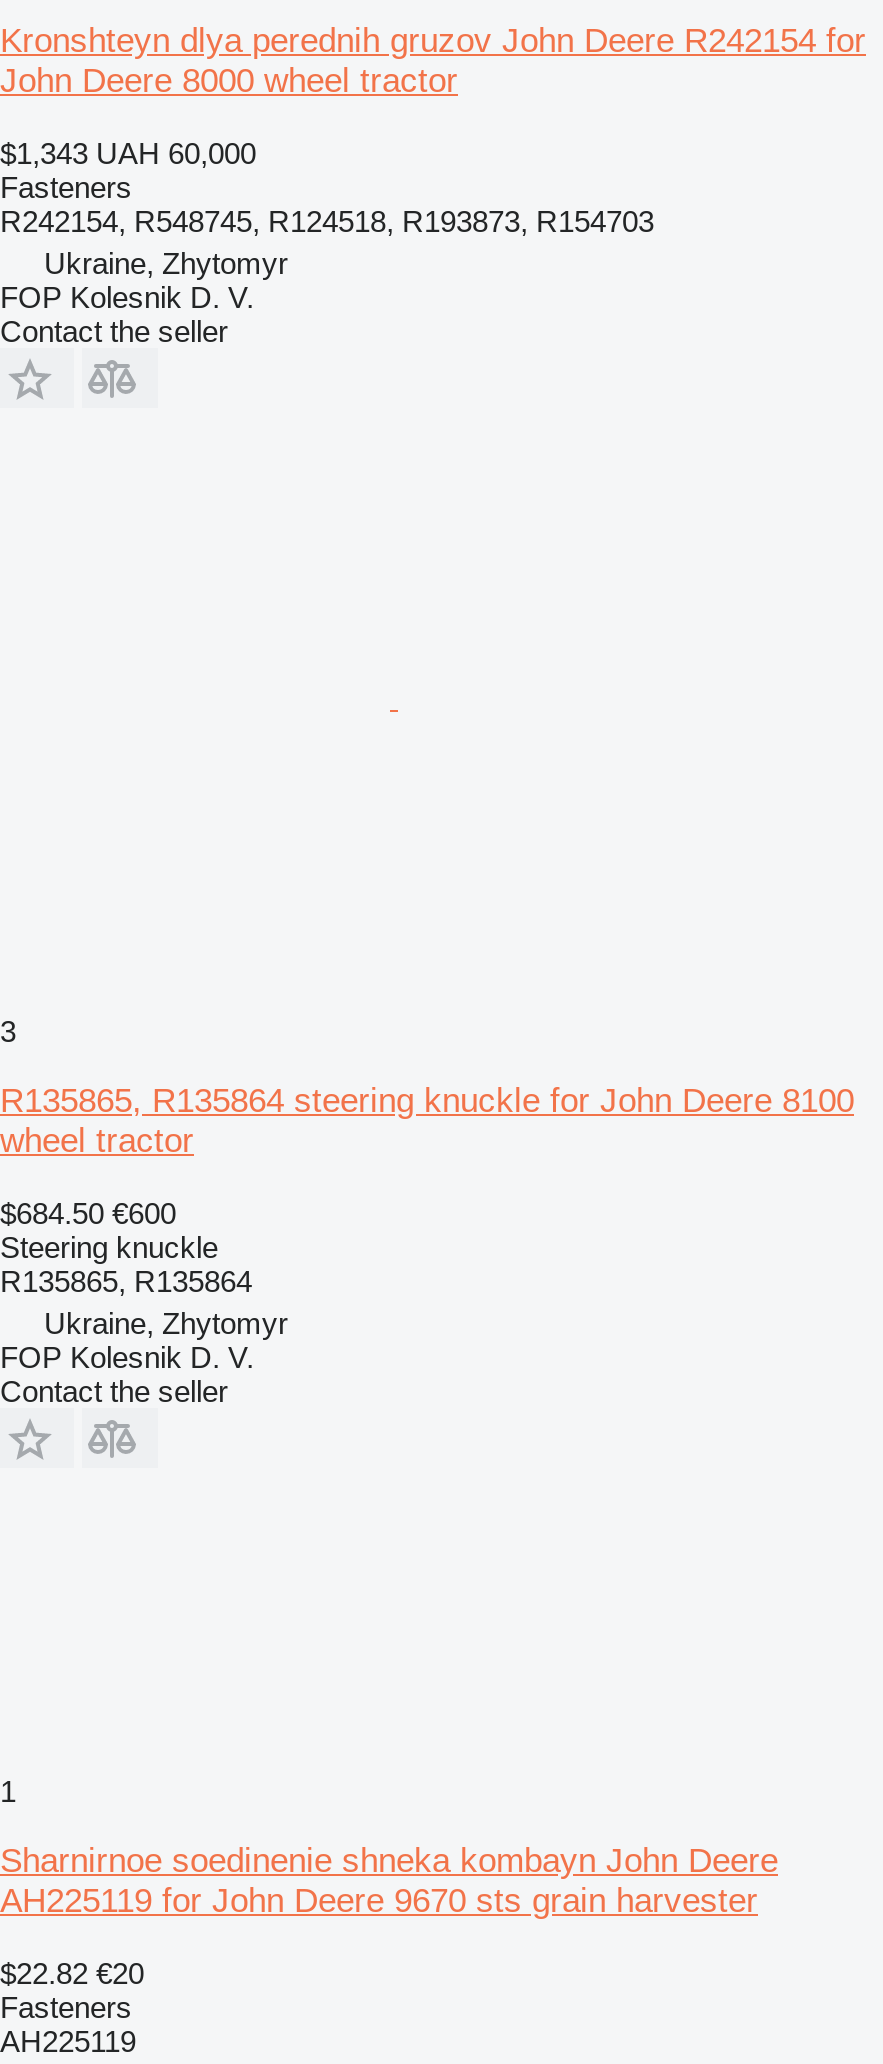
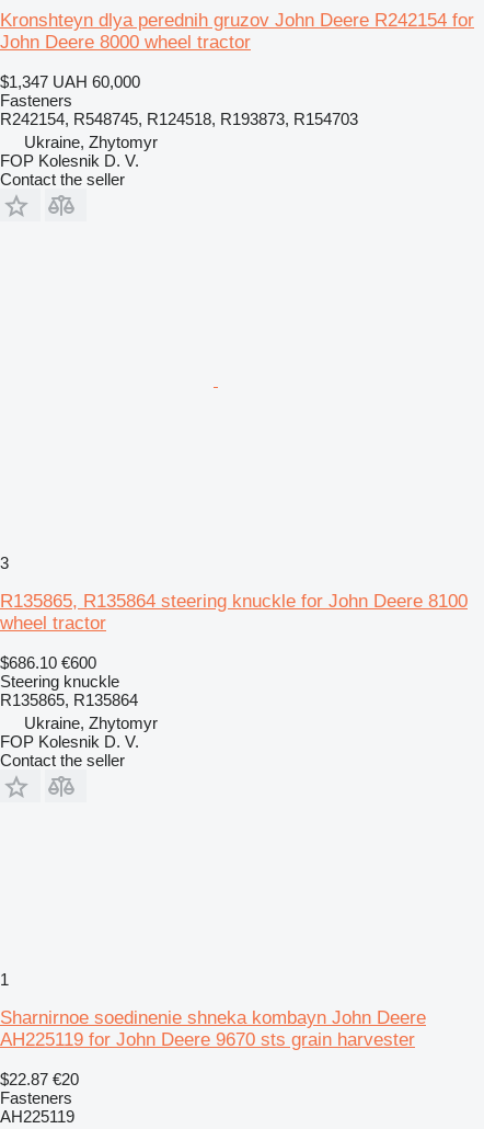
- $1,343 UAH 60,000
+ $1,347 UAH 60,000

- $684.50 €600
+ $686.10 €600

- $22.82 €20
+ $22.87 €20
